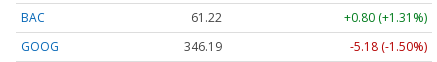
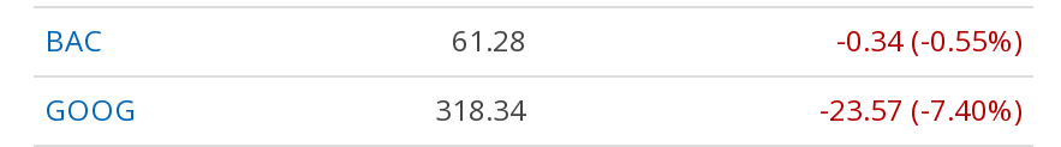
- 61.22
+ 61.28

- +0.80 (+1.31%)
+ -0.34 (-0.55%)

- 346.19
+ 318.34

- -5.18 (-1.50%)
+ -23.57 (-7.40%)
